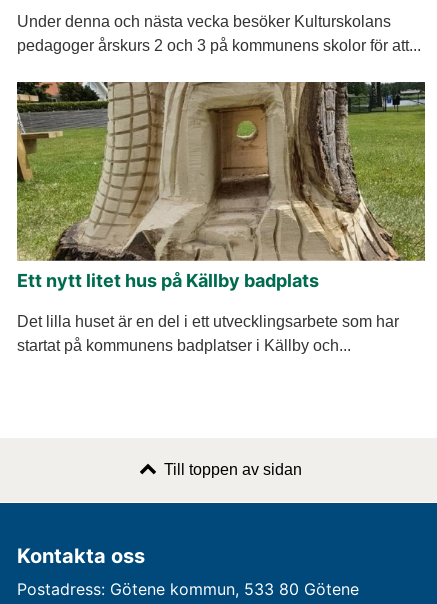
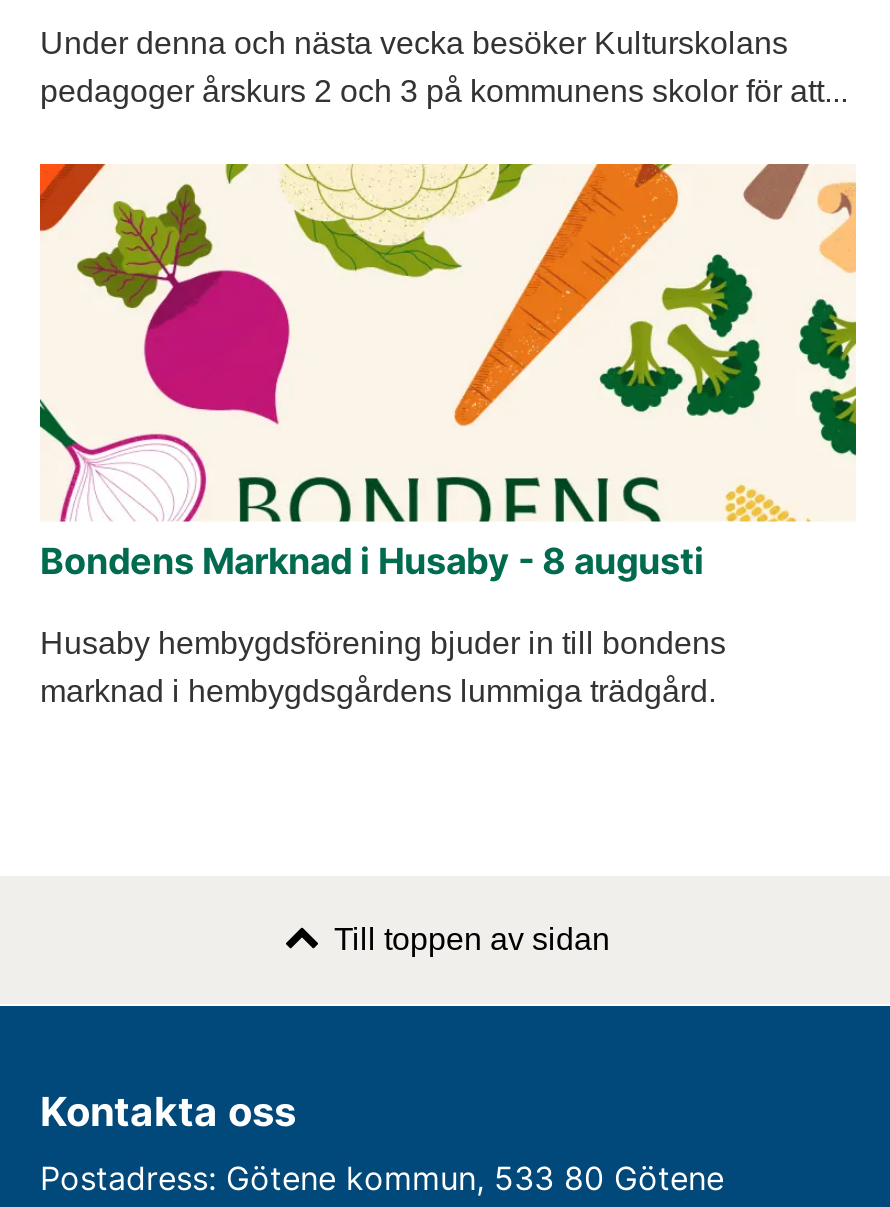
- [image]
- Ett nytt litet hus på Källby badplats
+ [image]
+ Bondens Marknad i Husaby - 8 augusti

- Det lilla huset är en del i ett utvecklingsarbete som har
- startat på kommunens badplatser i Källby och...
+ Husaby hembygdsförening bjuder in till bondens
+ marknad i hembygdsgårdens lummiga trädgård.
